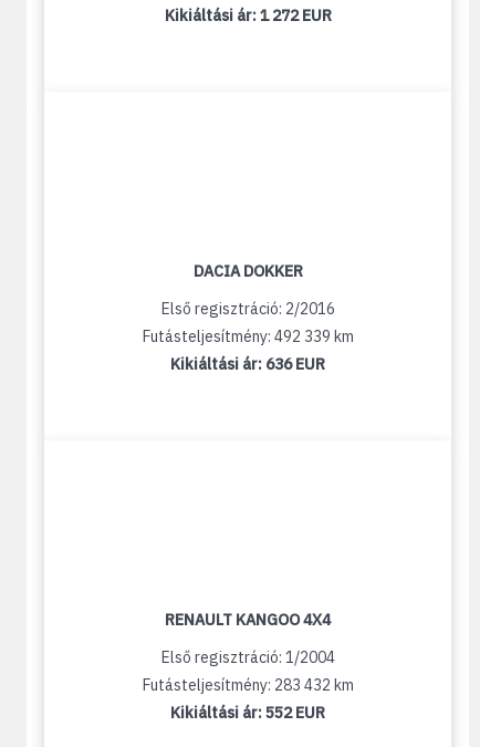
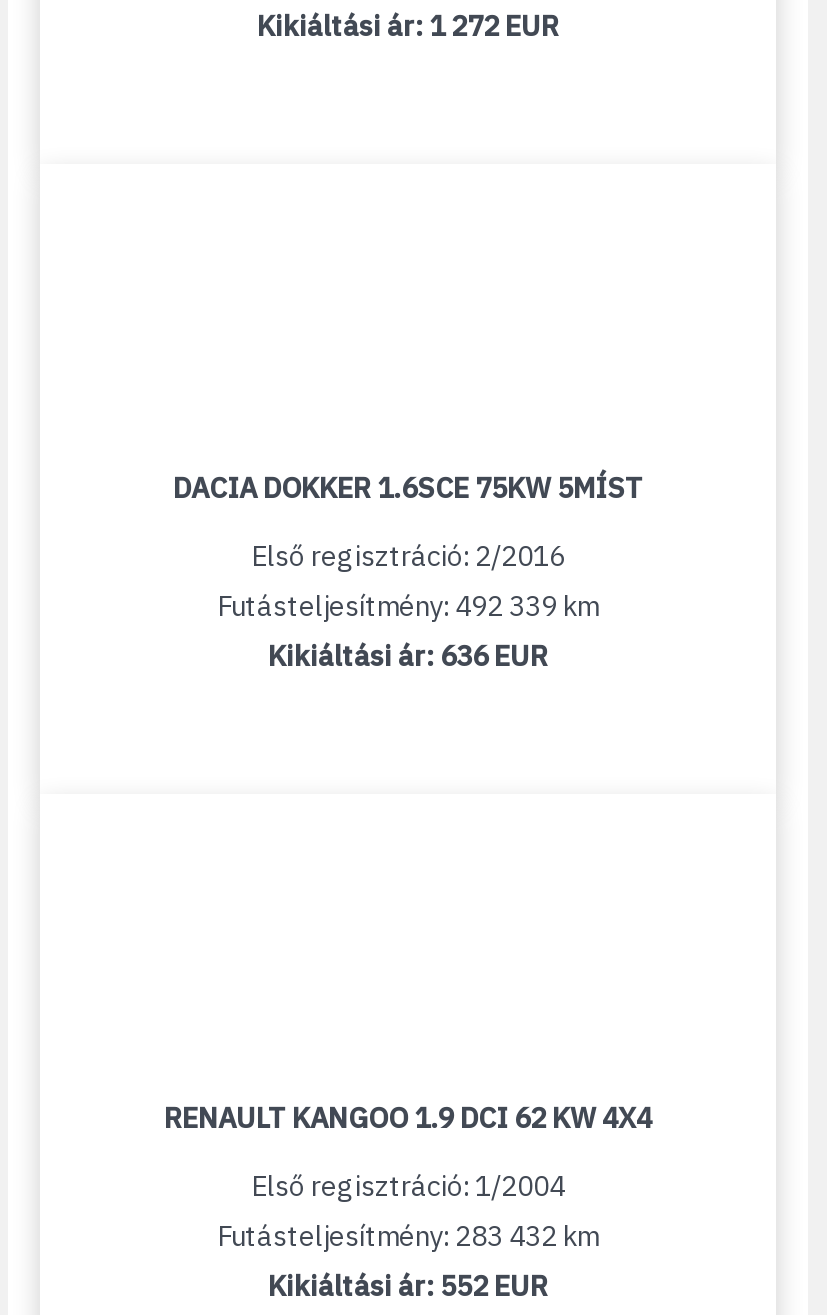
- DACIA DOKKER
+ DACIA DOKKER 1.6SCE 75KW 5MÍST

- RENAULT KANGOO 4X4
+ RENAULT KANGOO 1.9 DCI 62 KW 4X4
